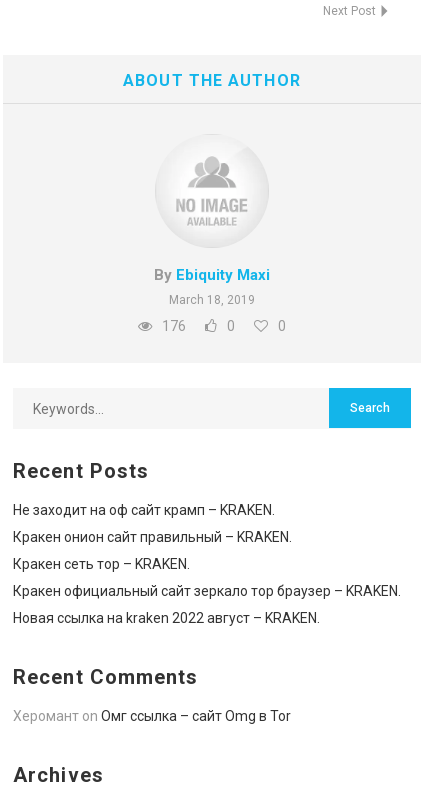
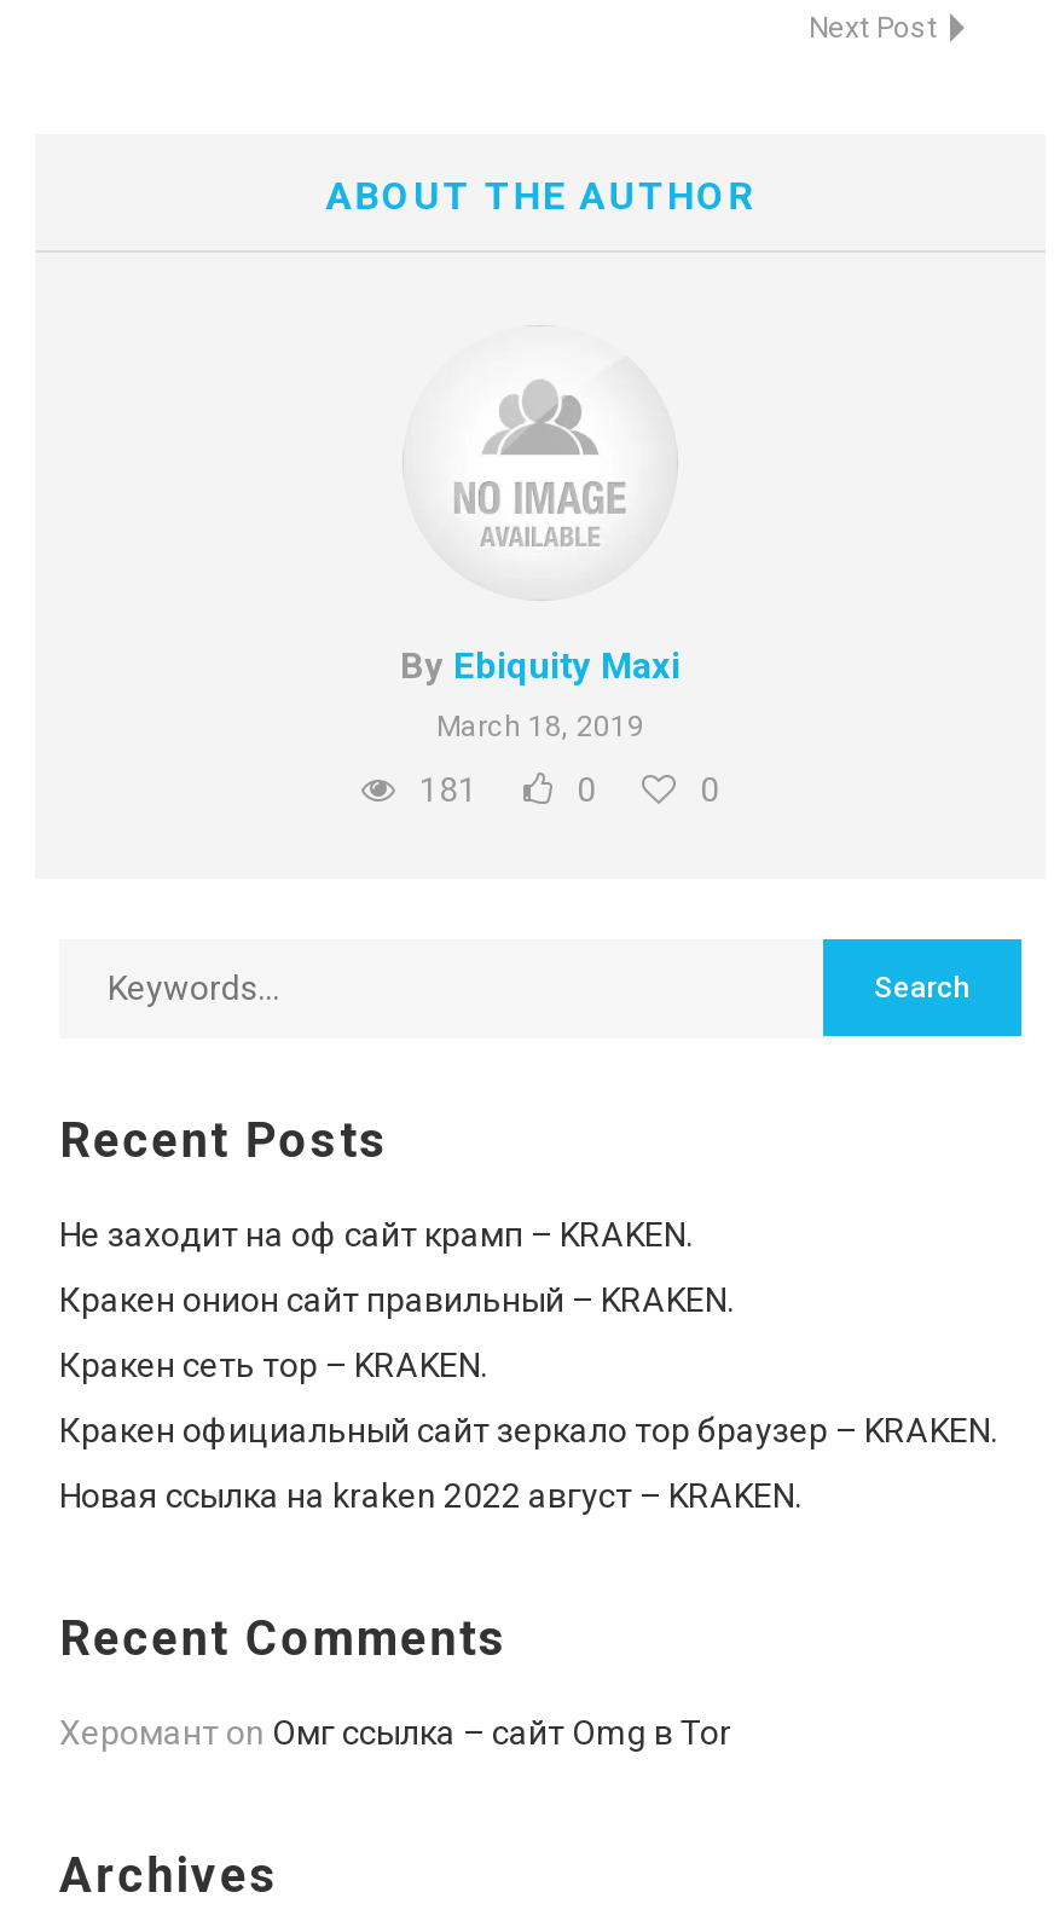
- 176
+ 181
